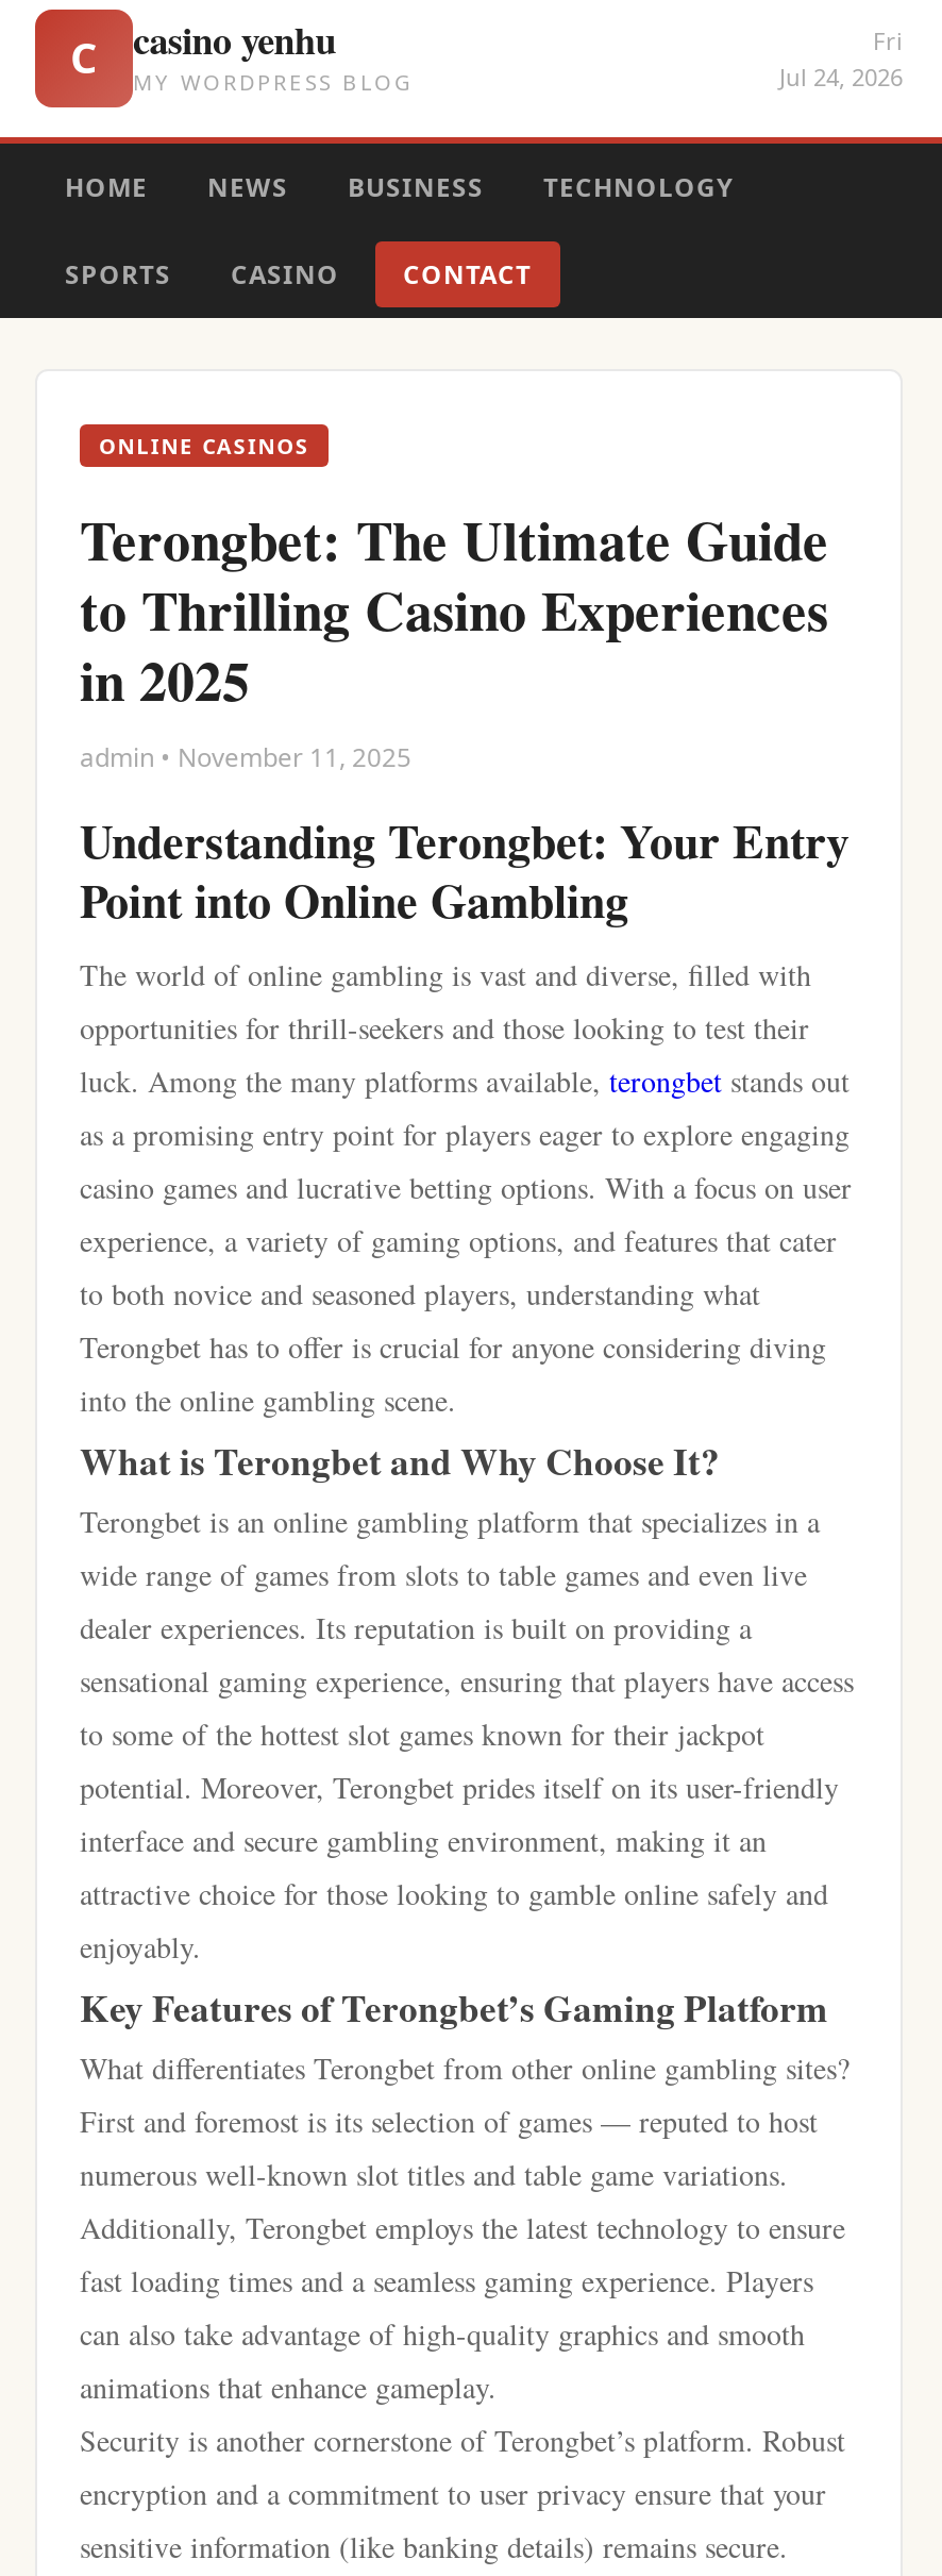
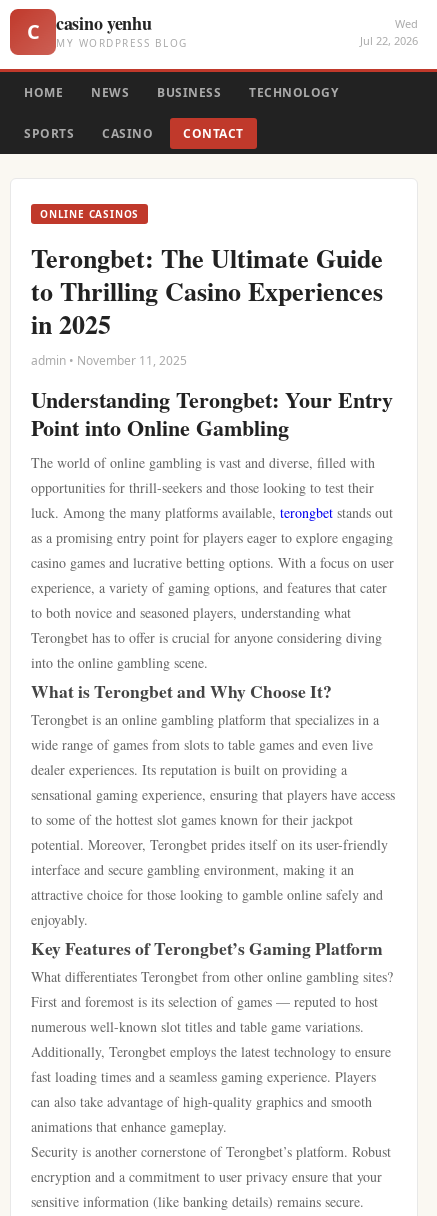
- Fri
- Jul 24, 2026
+ Wed
+ Jul 22, 2026
